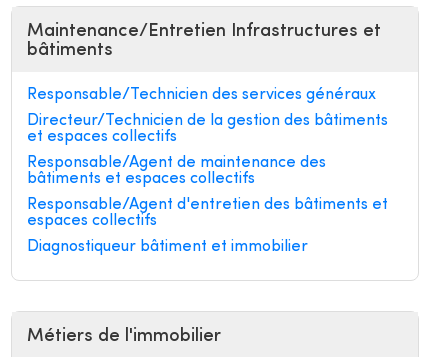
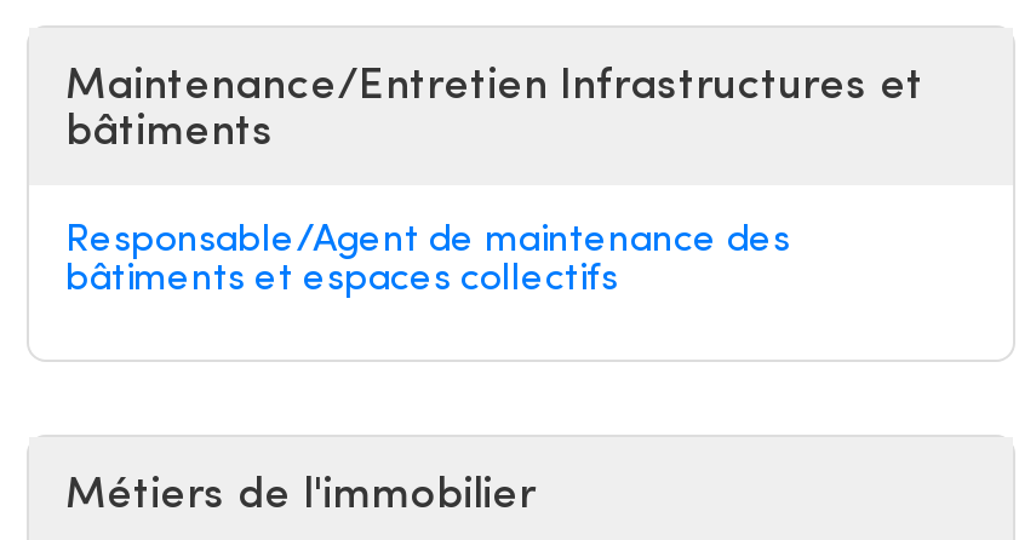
- Responsable/Technicien des services généraux
- Directeur/Technicien de la gestion des bâtiments
- et espaces collectifs

- Responsable/Agent d'entretien des bâtiments et
- espaces collectifs
- Diagnostiqueur bâtiment et immobilier
